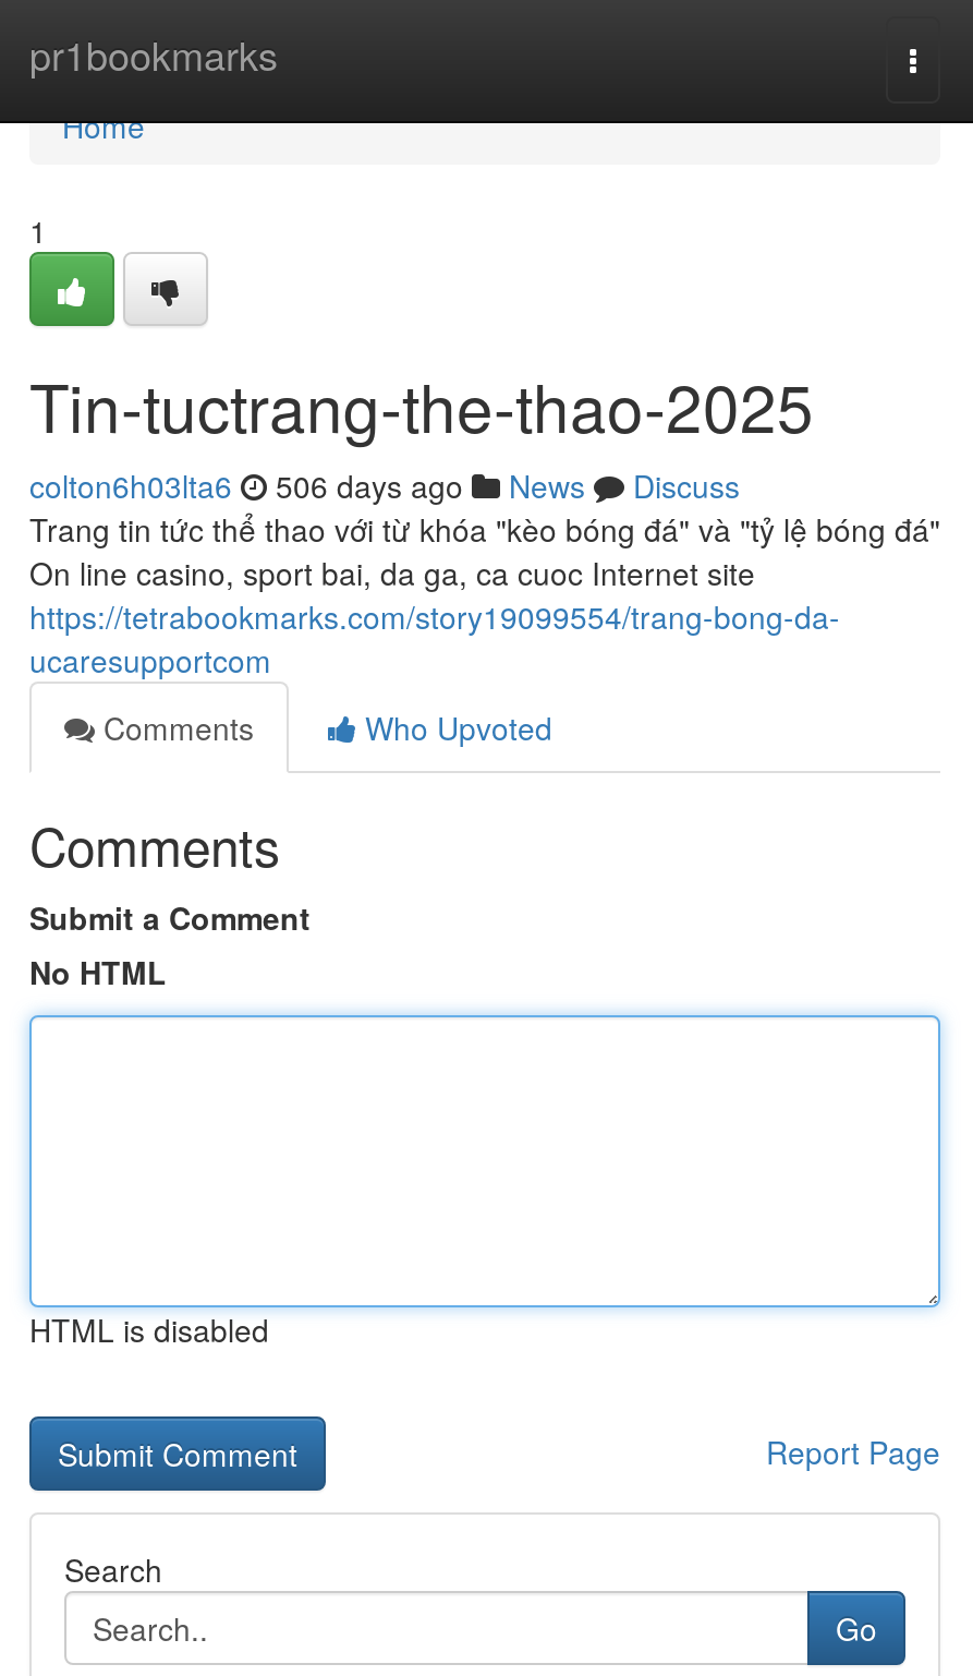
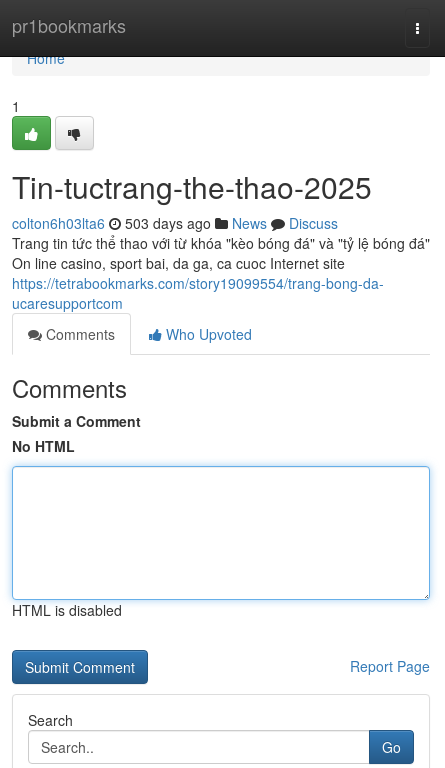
- colton6h03lta6 506 days ago News Discuss
+ colton6h03lta6 503 days ago News Discuss
